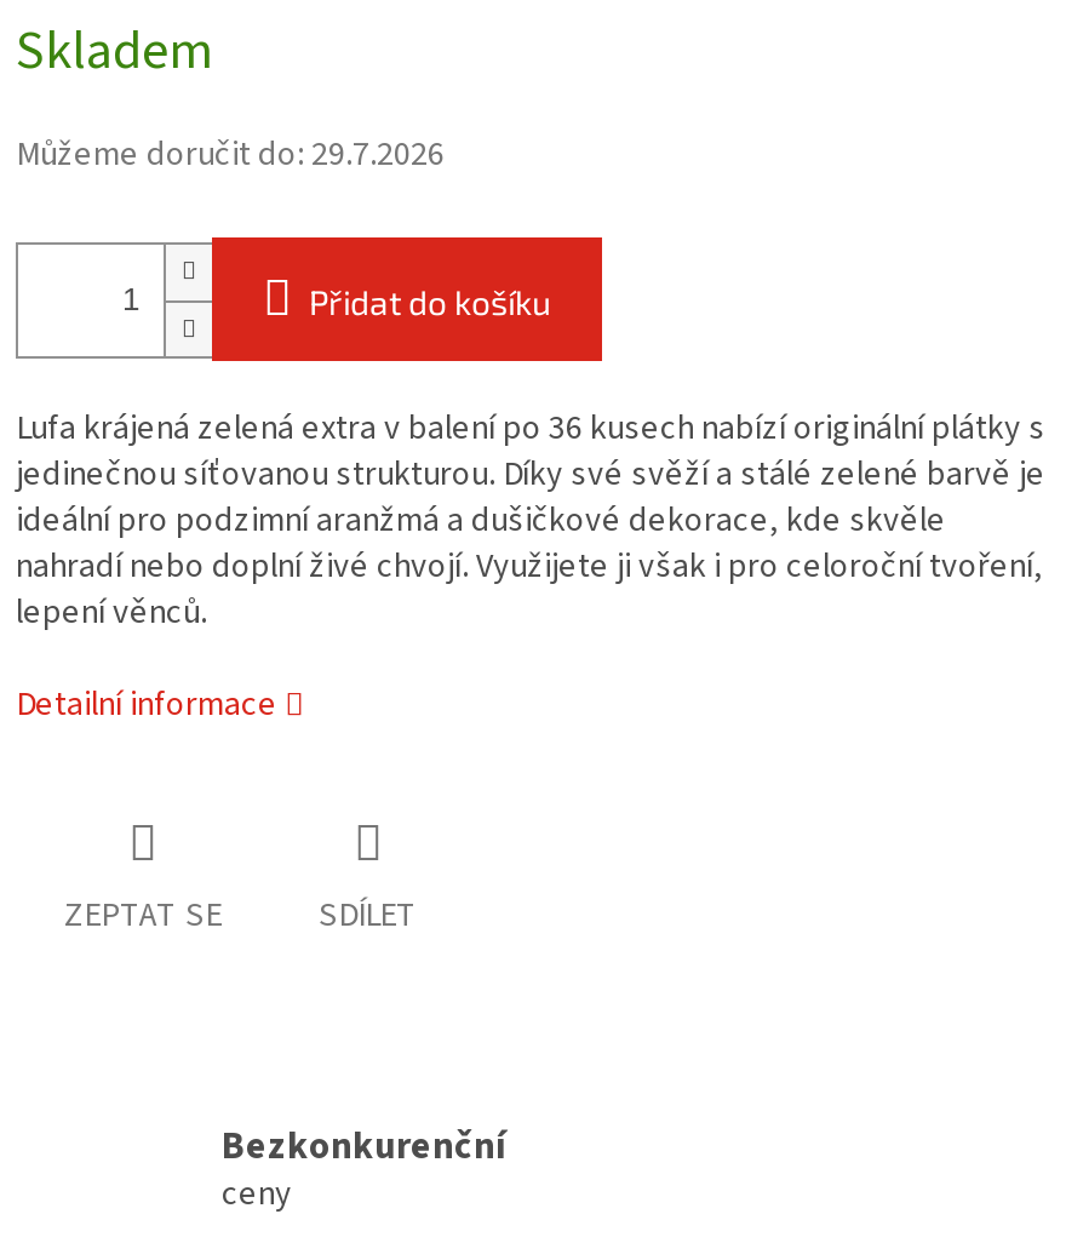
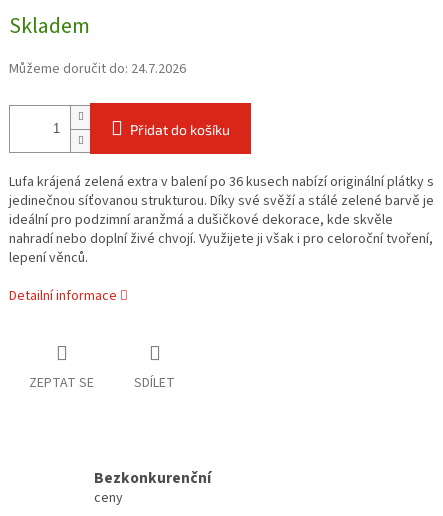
- Můžeme doručit do: 29.7.2026
+ Můžeme doručit do: 24.7.2026
